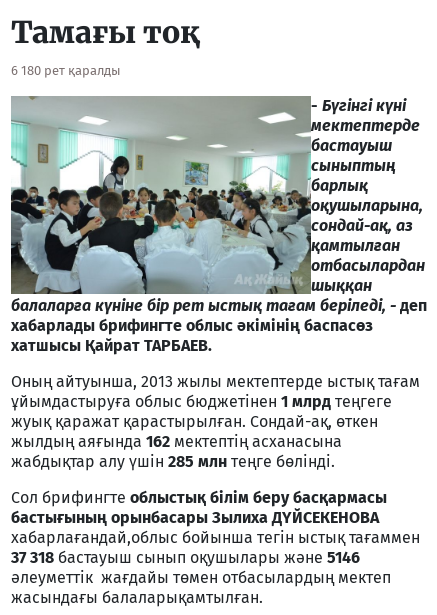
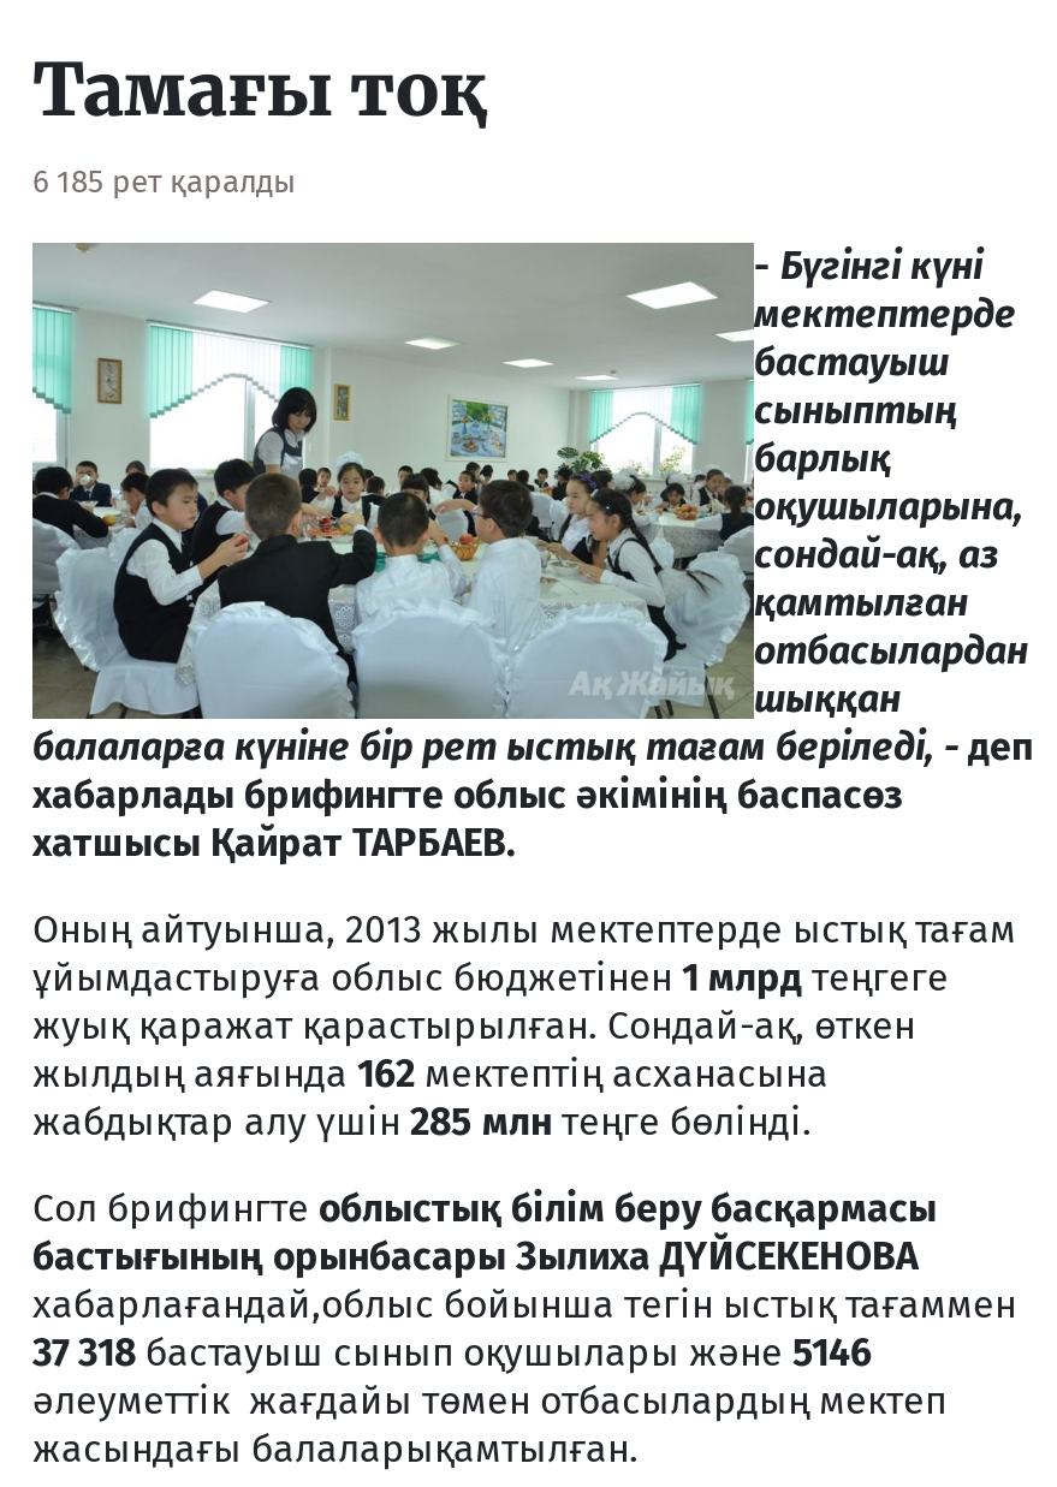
- 6 180 рет қаралды
+ 6 185 рет қаралды
